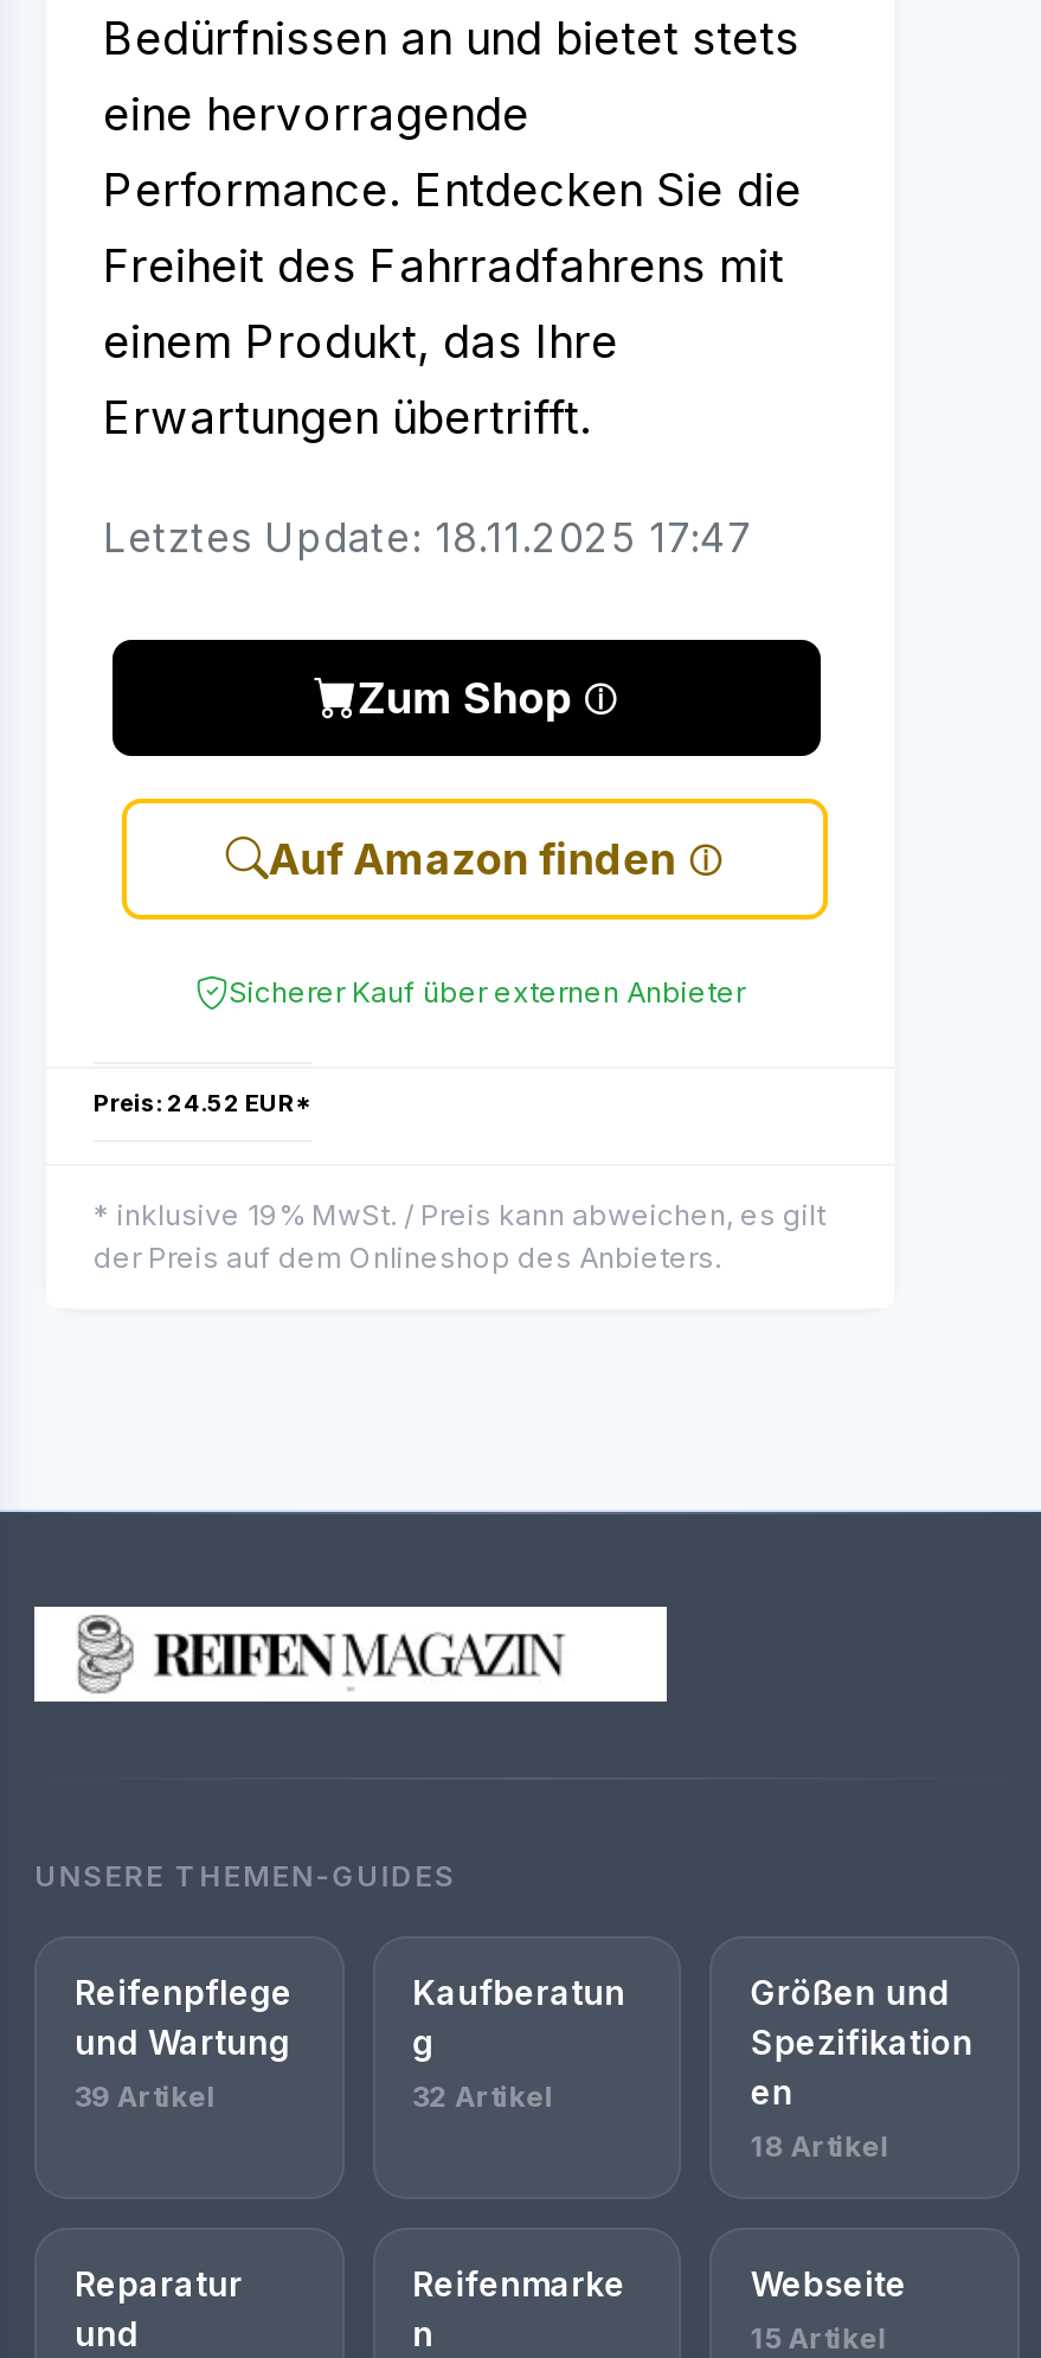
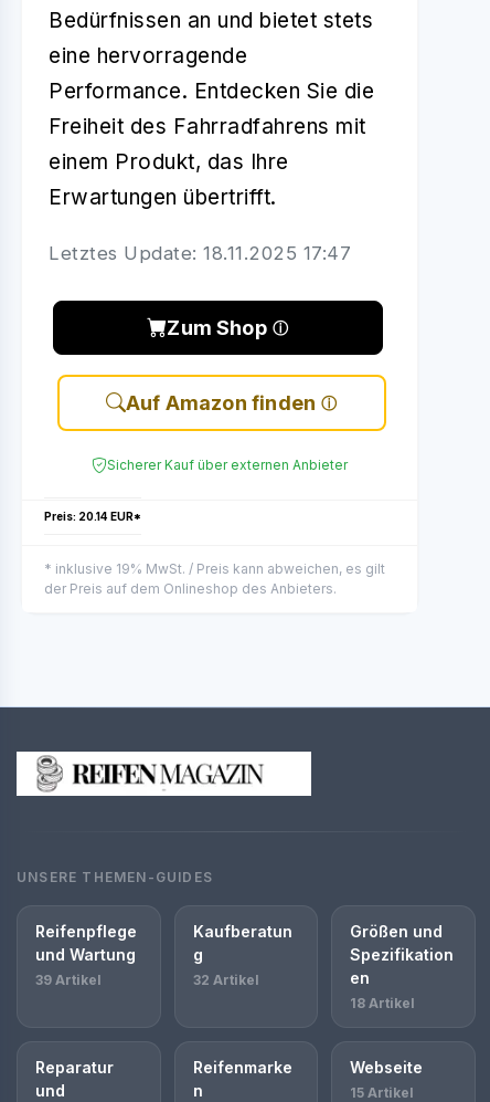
- Preis: 24.52 EUR*
+ Preis: 20.14 EUR*
